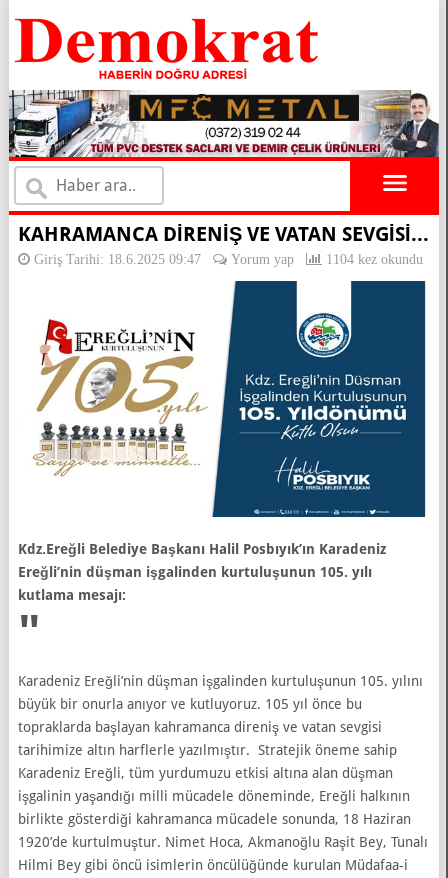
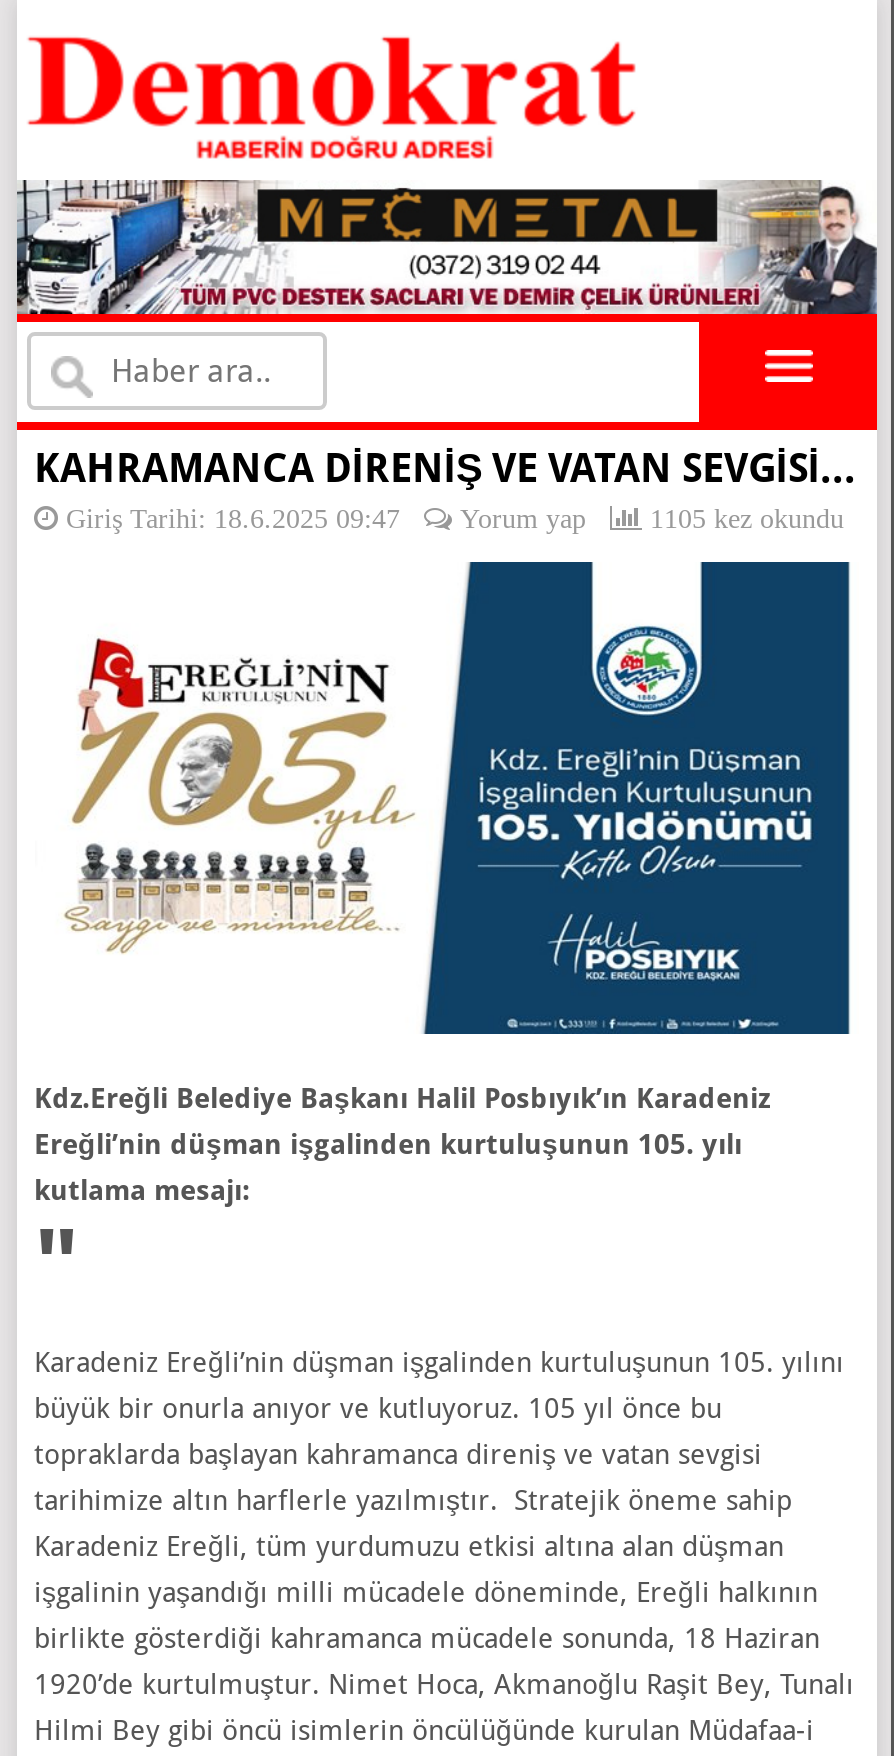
- Yorum yap 1104 kez okundu
+ Yorum yap 1105 kez okundu
